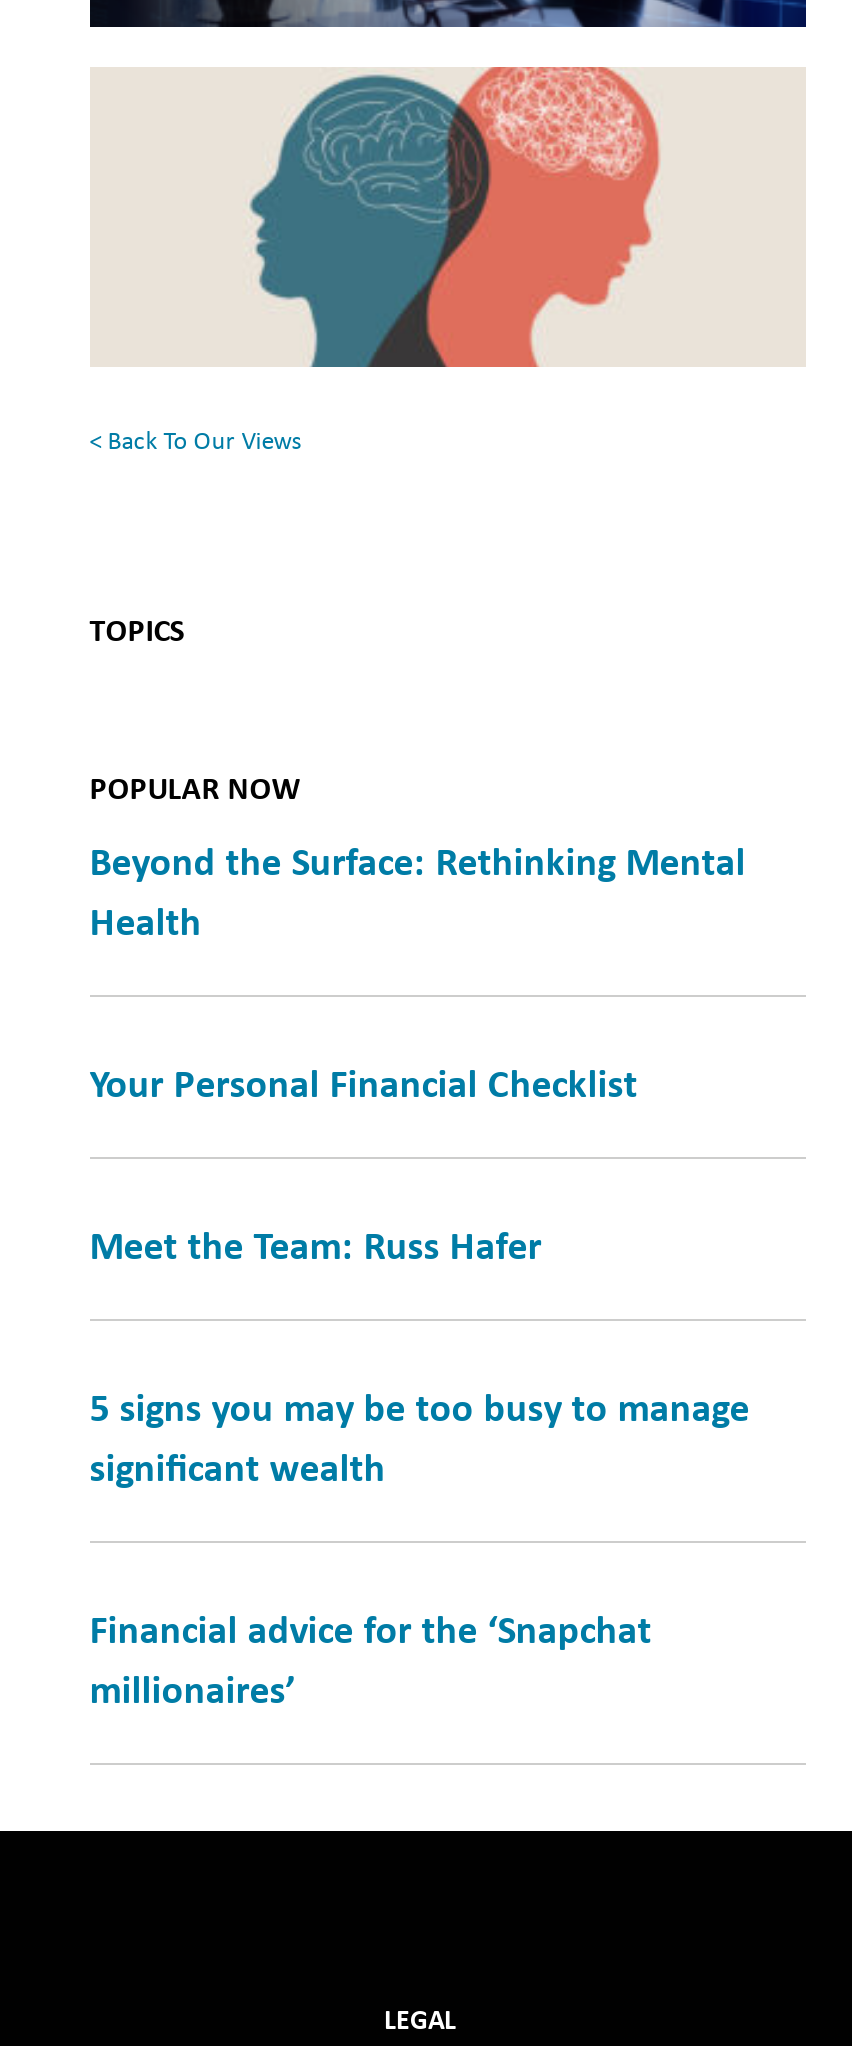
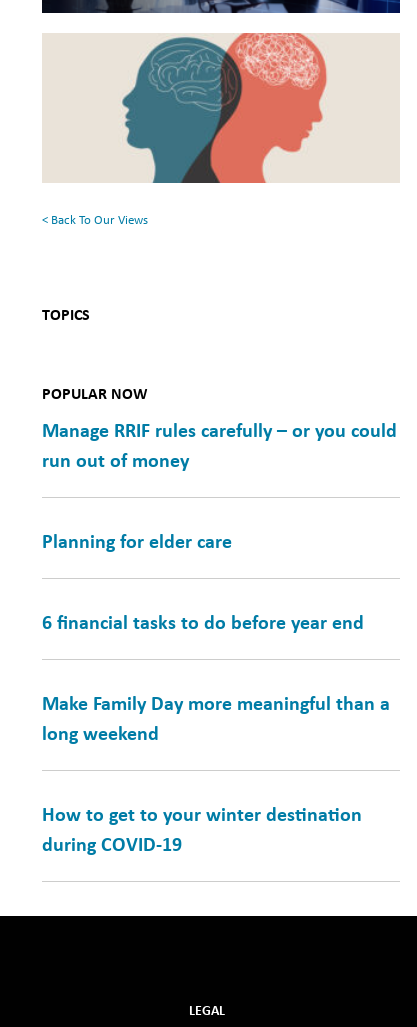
- Beyond the Surface: Rethinking Mental
+ Manage RRIF rules carefully – or you could

- Health
+ run out of money

- Your Personal Financial Checklist
+ Planning for elder care

- Meet the Team: Russ Hafer
+ 6 financial tasks to do before year end

- 5 signs you may be too busy to manage
+ Make Family Day more meaningful than a

- significant wealth
+ long weekend

- Financial advice for the ‘Snapchat
+ How to get to your winter destination

- millionaires’
+ during COVID-19
